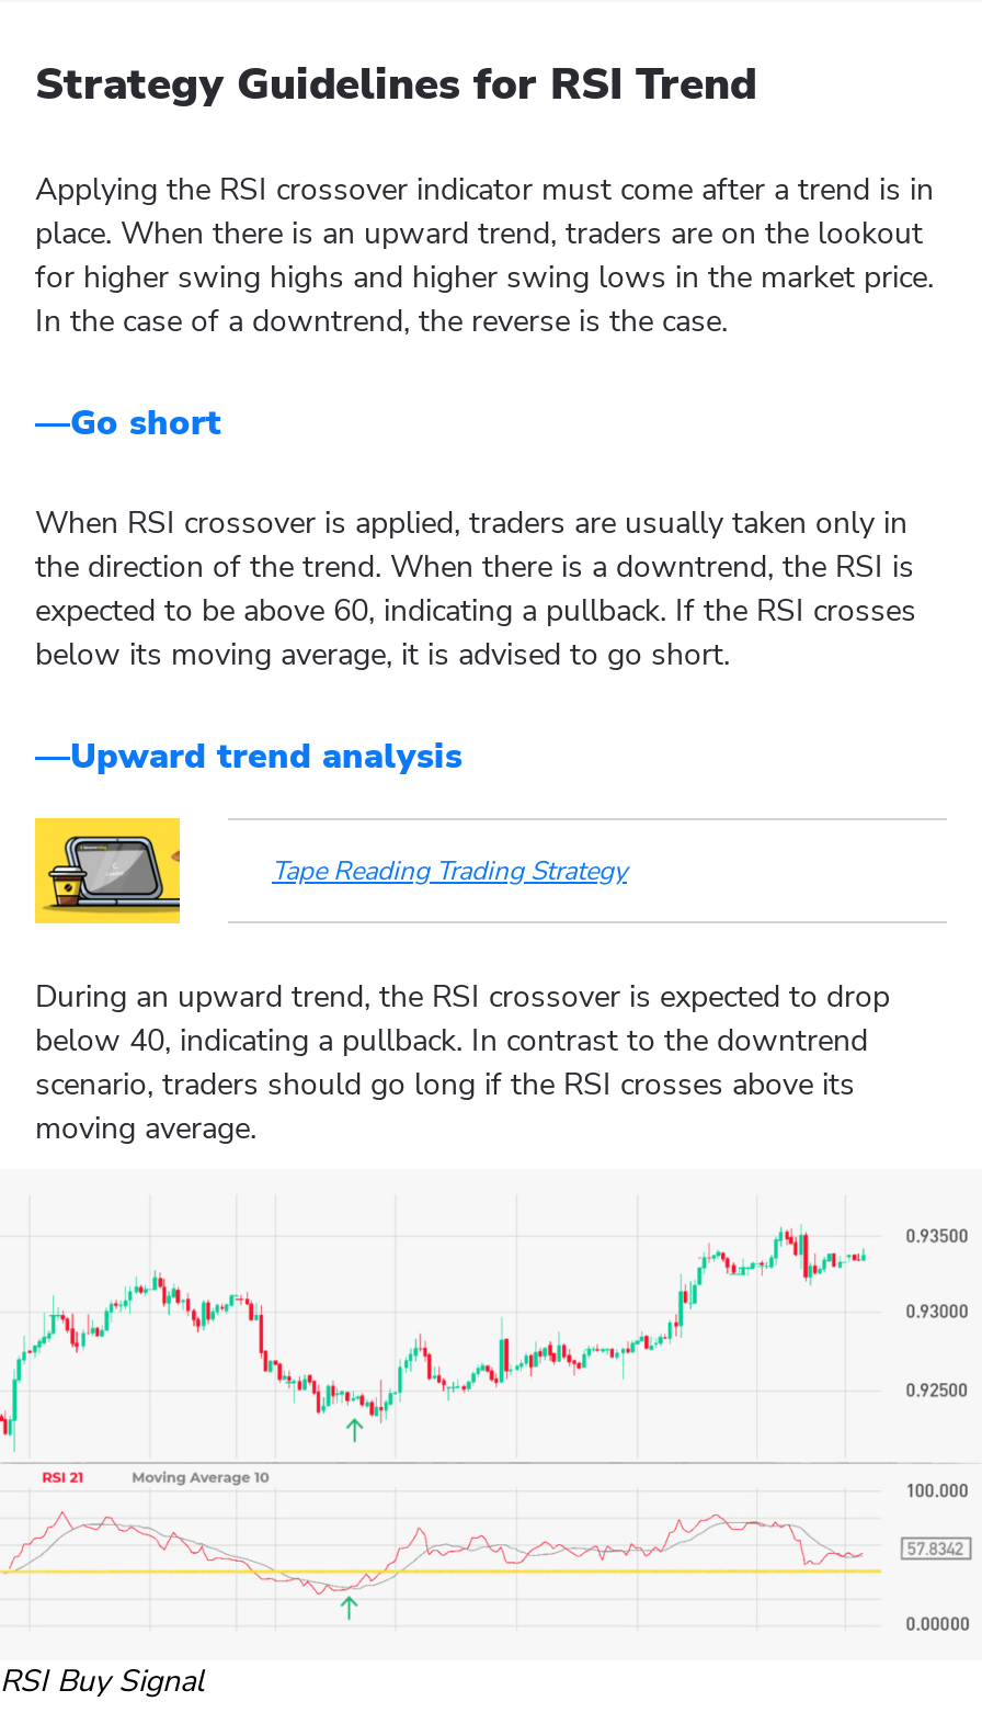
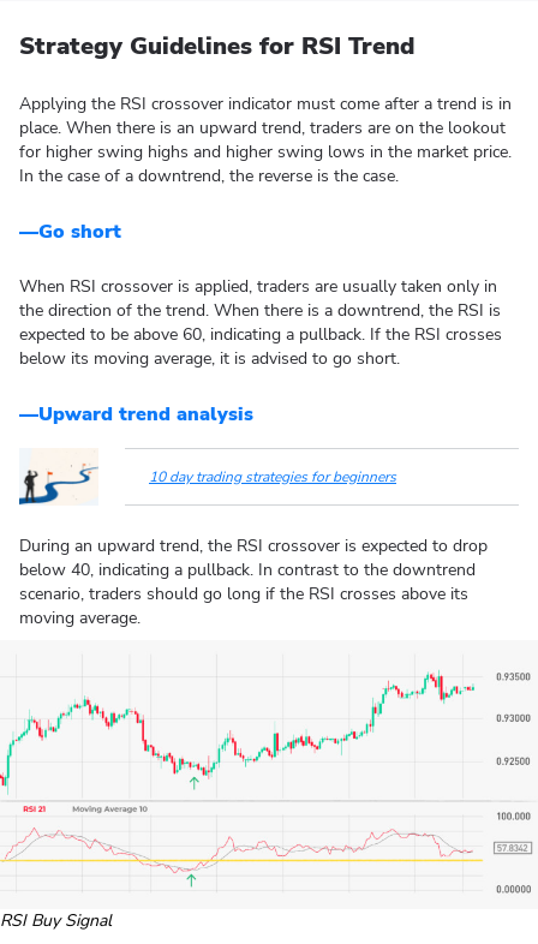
- [image]
+ [image]

- Tape Reading Trading Strategy
+ 10 day trading strategies for beginners
